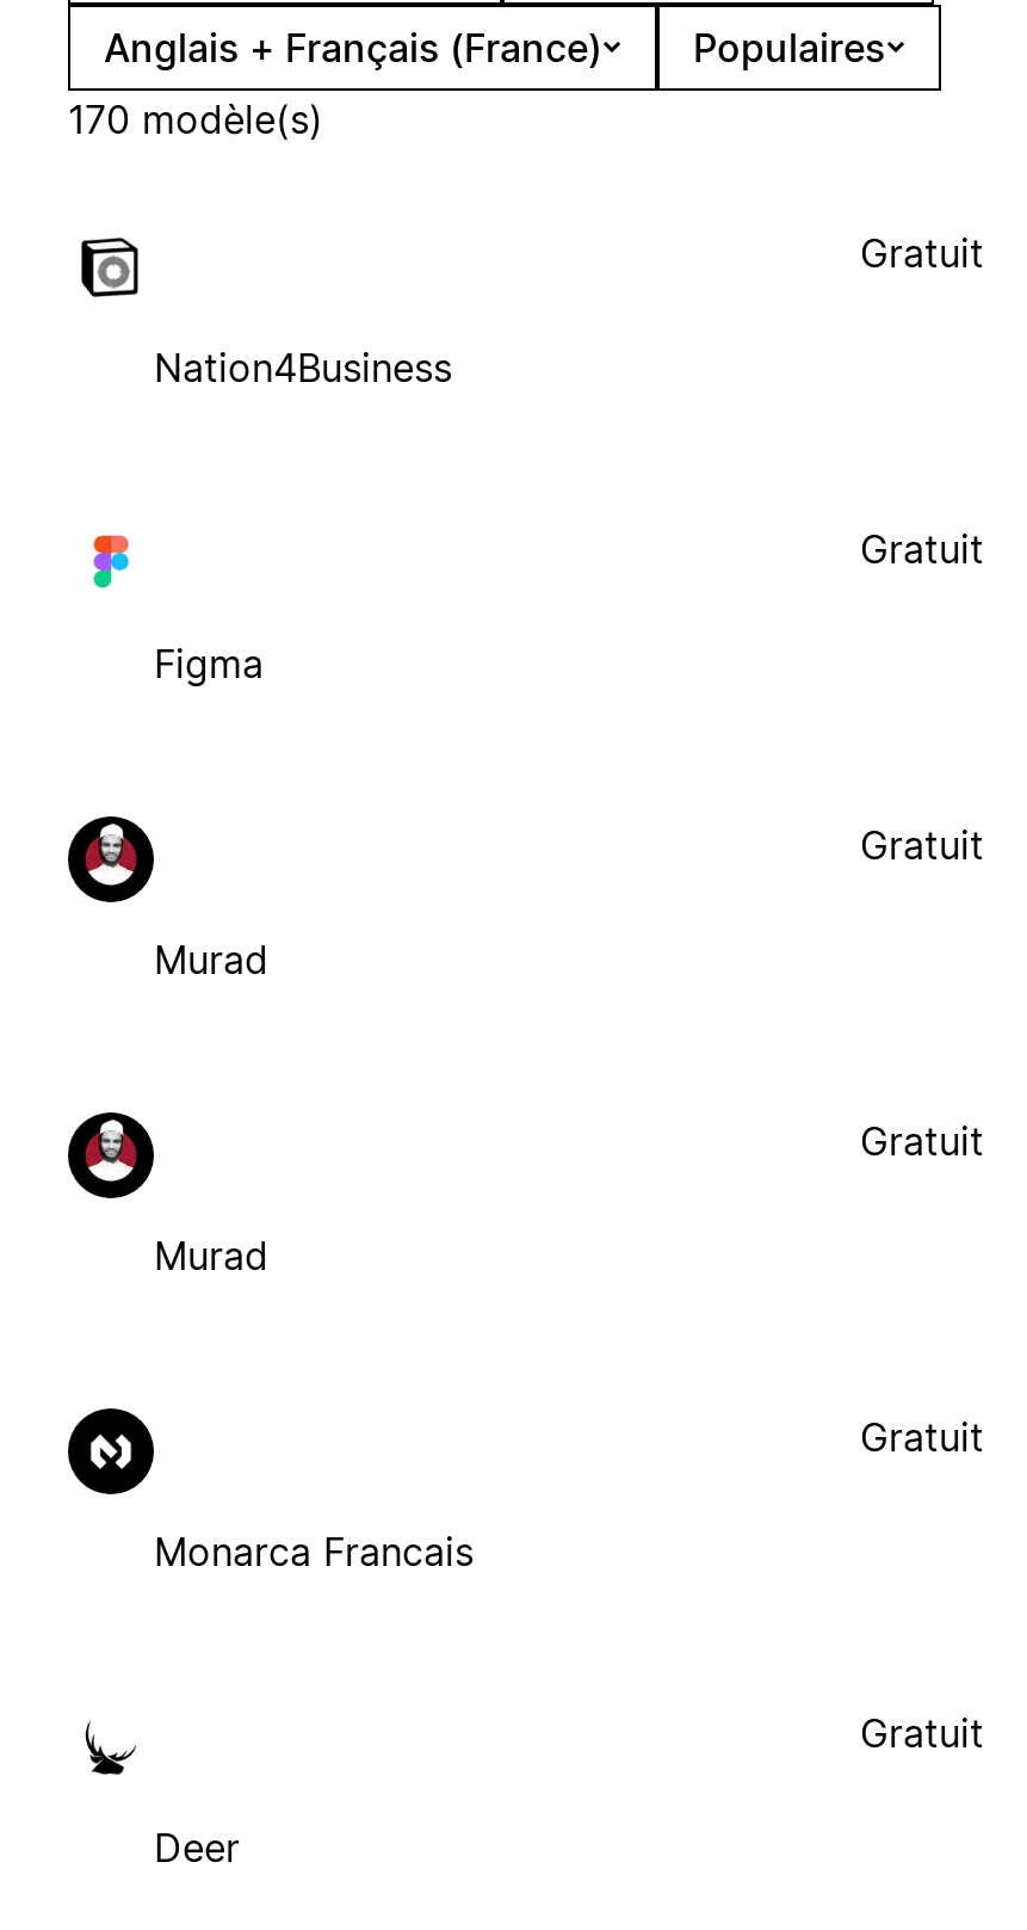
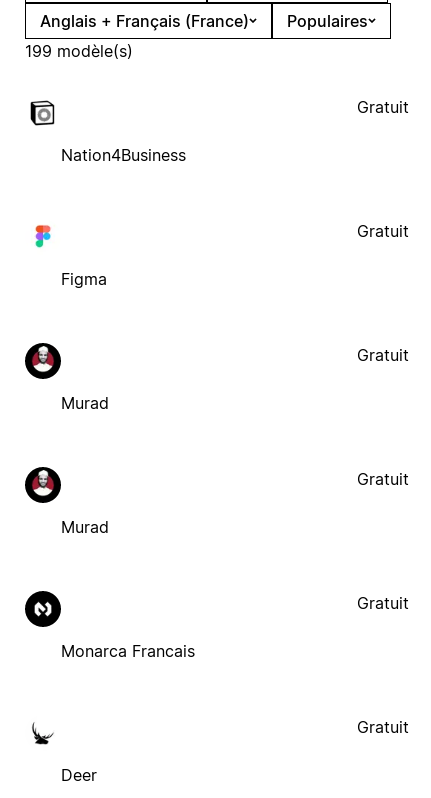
- 170 modèle(s)
+ 199 modèle(s)
